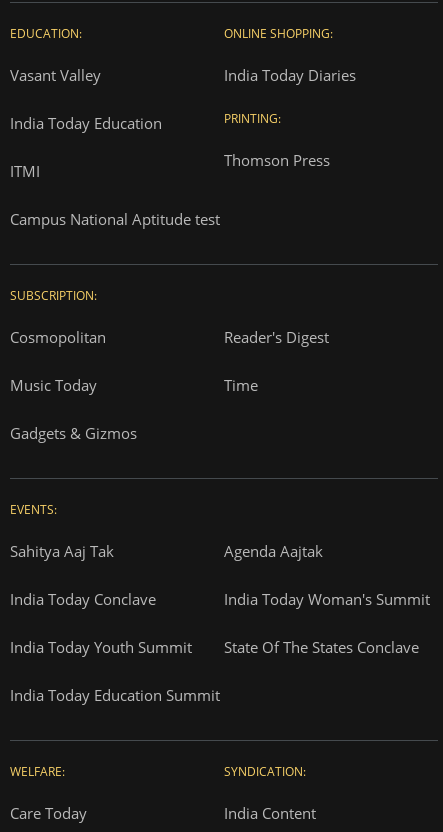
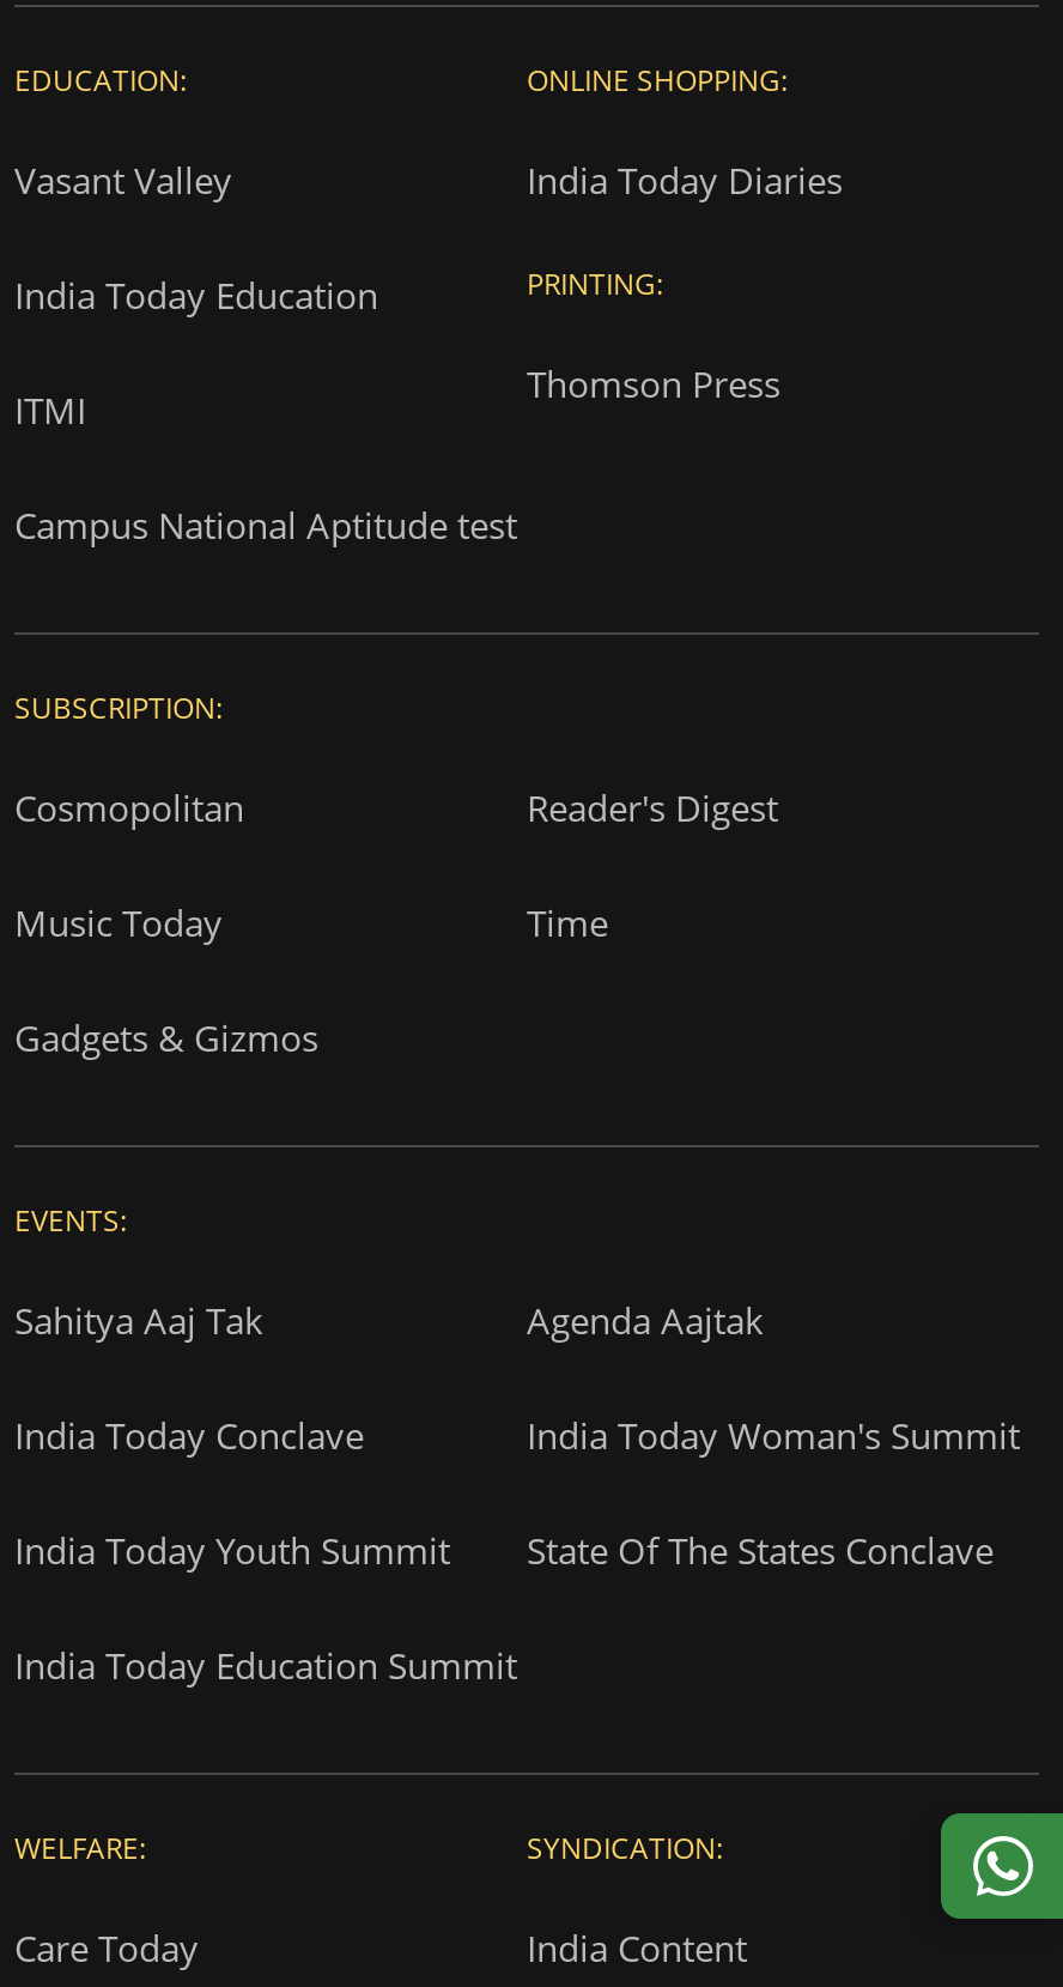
+ [image]
